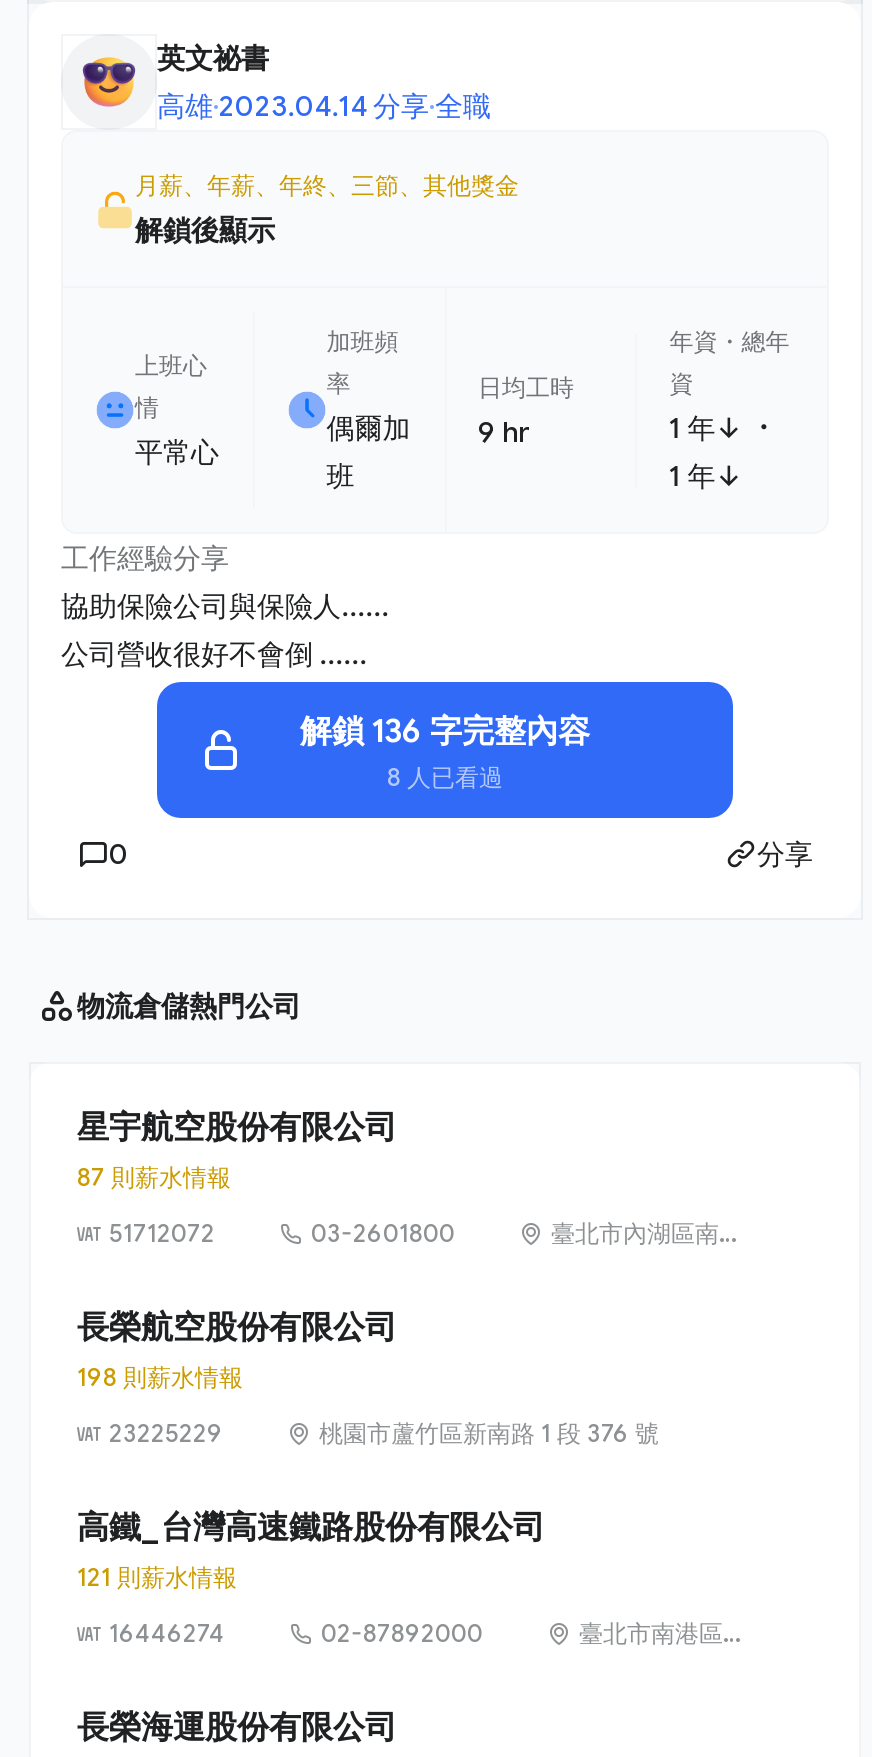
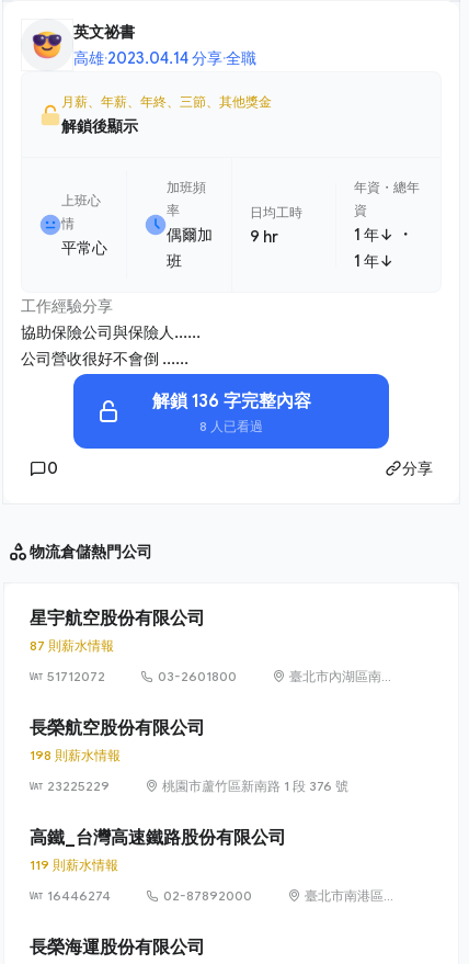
- 121 則薪水情報
+ 119 則薪水情報
